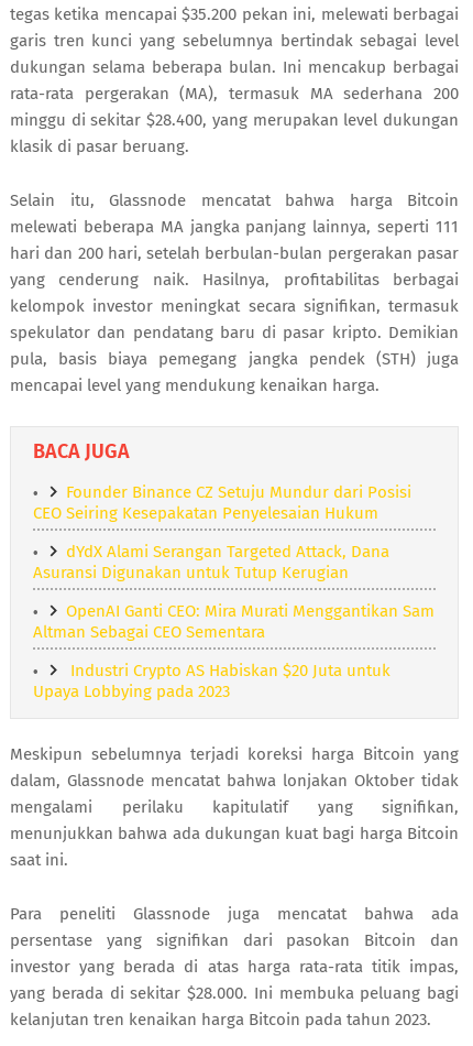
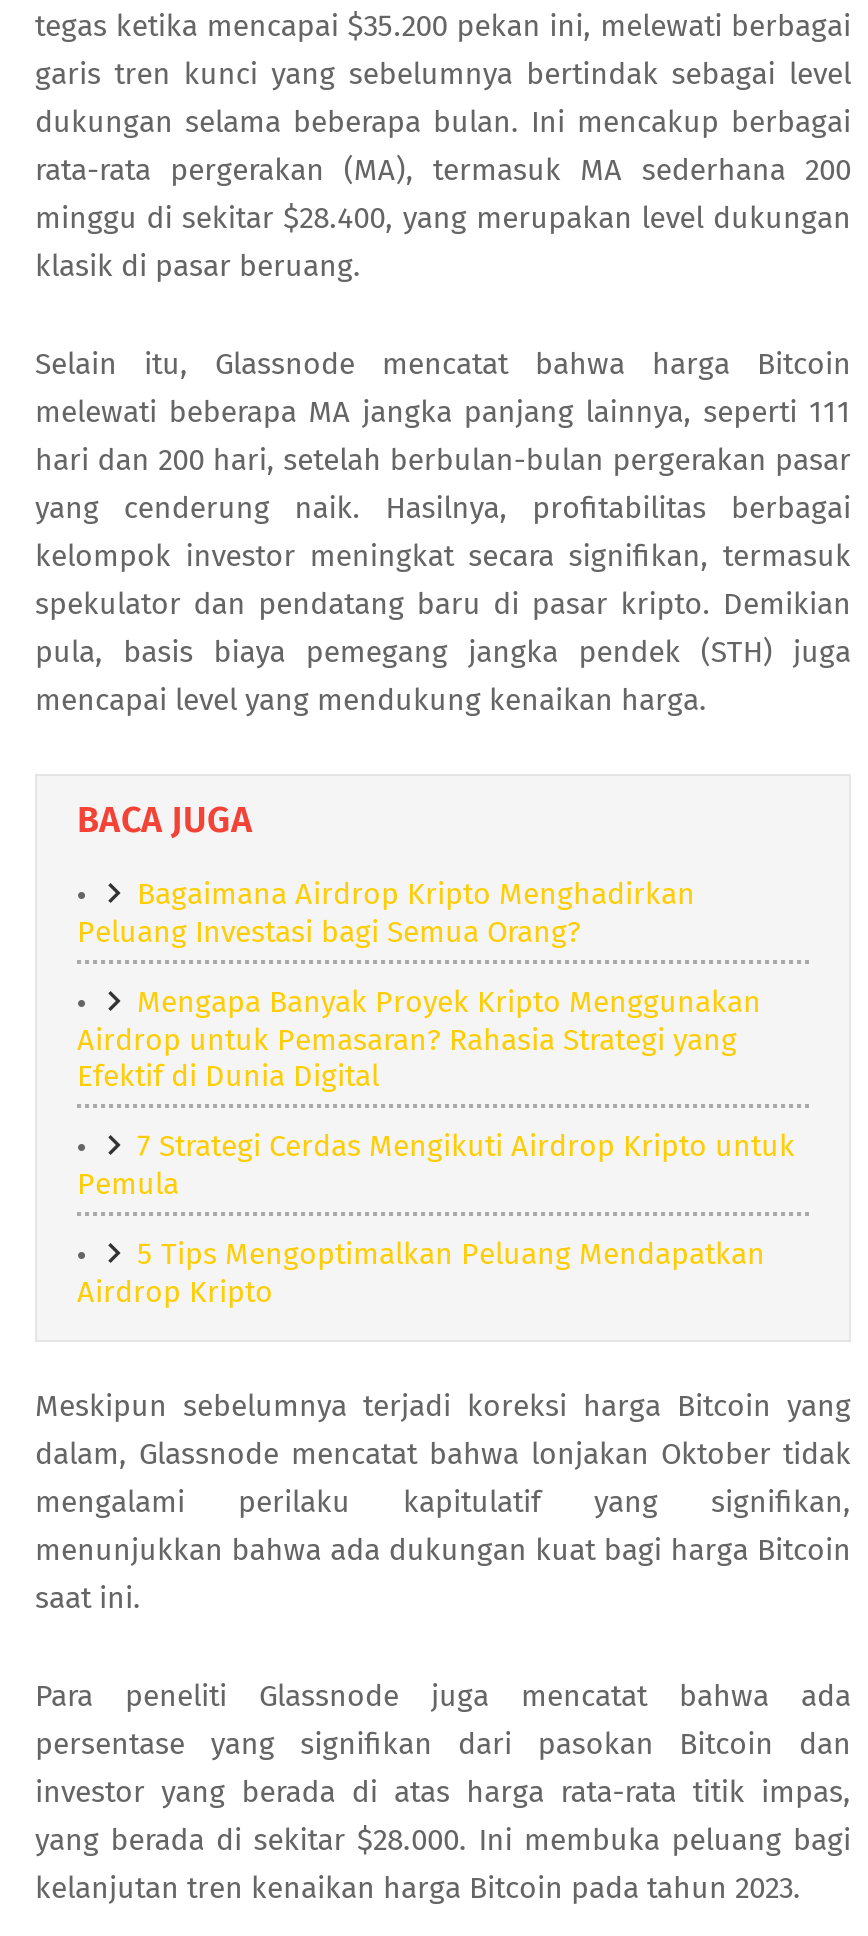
- Founder Binance CZ Setuju Mundur dari Posisi
- CEO Seiring Kesepakatan Penyelesaian Hukum
+ Bagaimana Airdrop Kripto Menghadirkan
+ Peluang Investasi bagi Semua Orang?

- dYdX Alami Serangan Targeted Attack, Dana
- Asuransi Digunakan untuk Tutup Kerugian
+ Mengapa Banyak Proyek Kripto Menggunakan
+ Airdrop untuk Pemasaran? Rahasia Strategi yang
+ Efektif di Dunia Digital

- OpenAI Ganti CEO: Mira Murati Menggantikan Sam
- Altman Sebagai CEO Sementara
+ 7 Strategi Cerdas Mengikuti Airdrop Kripto untuk
+ Pemula

- Industri Crypto AS Habiskan $20 Juta untuk
- Upaya Lobbying pada 2023
+ 5 Tips Mengoptimalkan Peluang Mendapatkan
+ Airdrop Kripto
